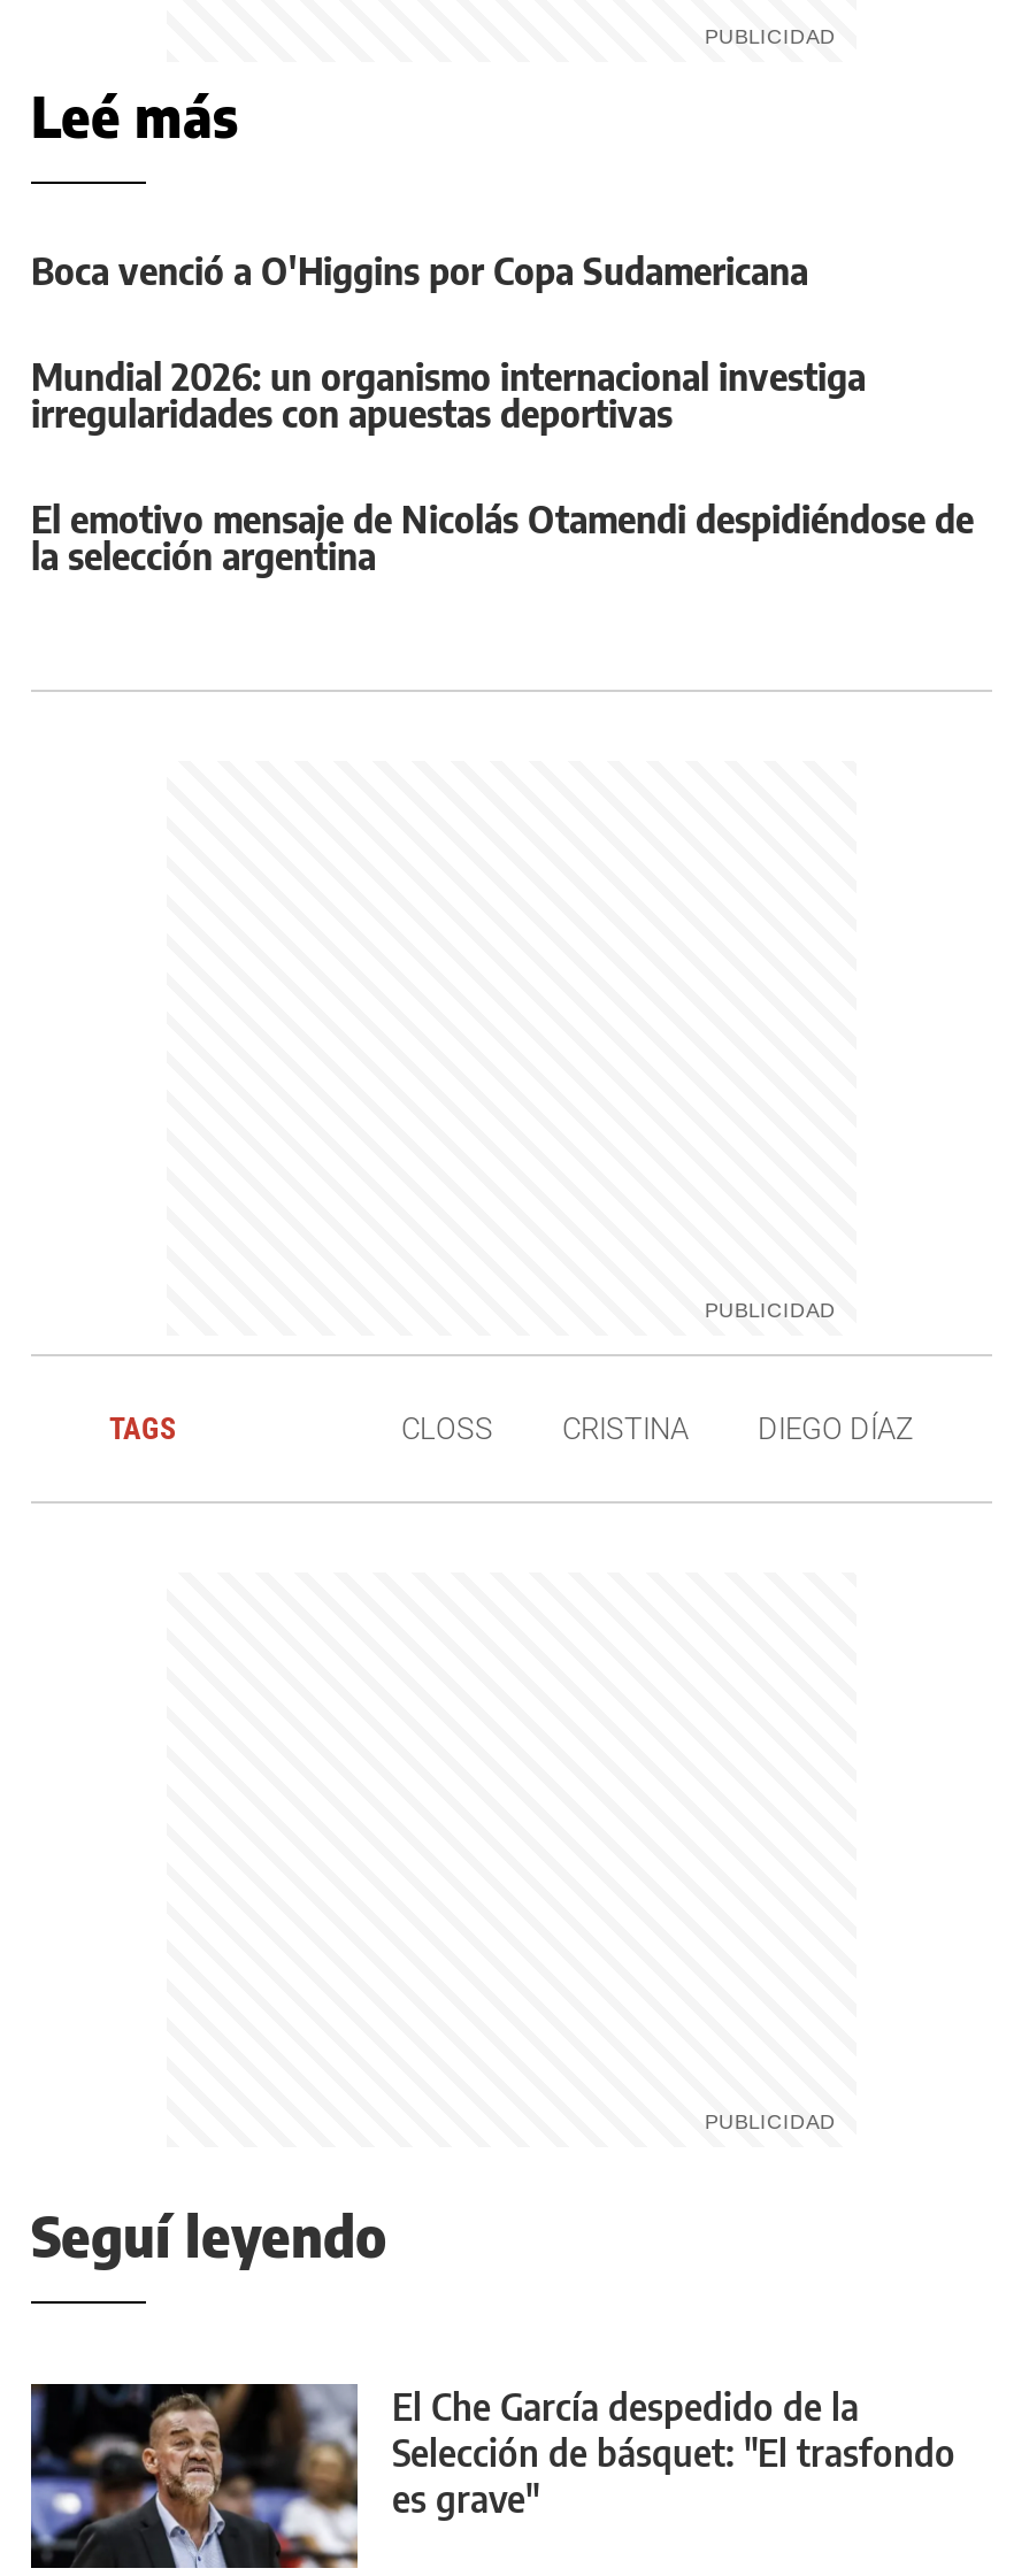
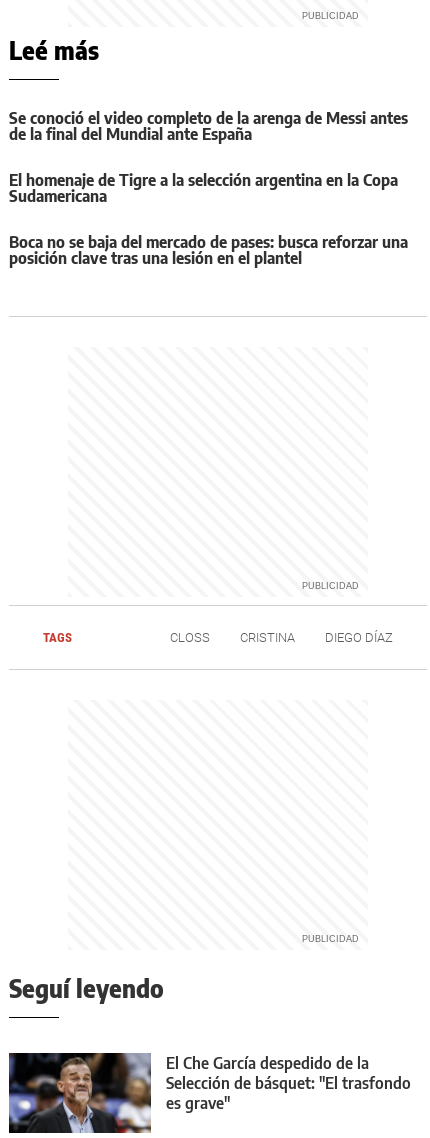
- Boca venció a O'Higgins por Copa Sudamericana
+ Se conoció el video completo de la arenga de Messi antes
+ de la final del Mundial ante España

- Mundial 2026: un organismo internacional investiga
- irregularidades con apuestas deportivas
+ El homenaje de Tigre a la selección argentina en la Copa
+ Sudamericana

- El emotivo mensaje de Nicolás Otamendi despidiéndose de
- la selección argentina
+ Boca no se baja del mercado de pases: busca reforzar una
+ posición clave tras una lesión en el plantel
